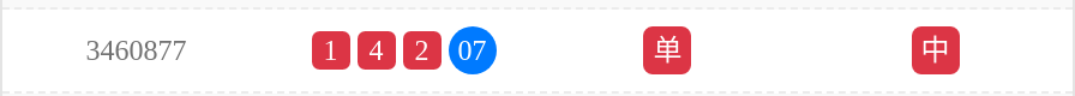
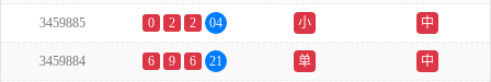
- 3460877
- 1
- 4
+ 3459885
+ 0

- 07
+ 2
+ 04
+ 小
+ 中
+ 3459884
+ 6
+ 9
+ 6
+ 21
